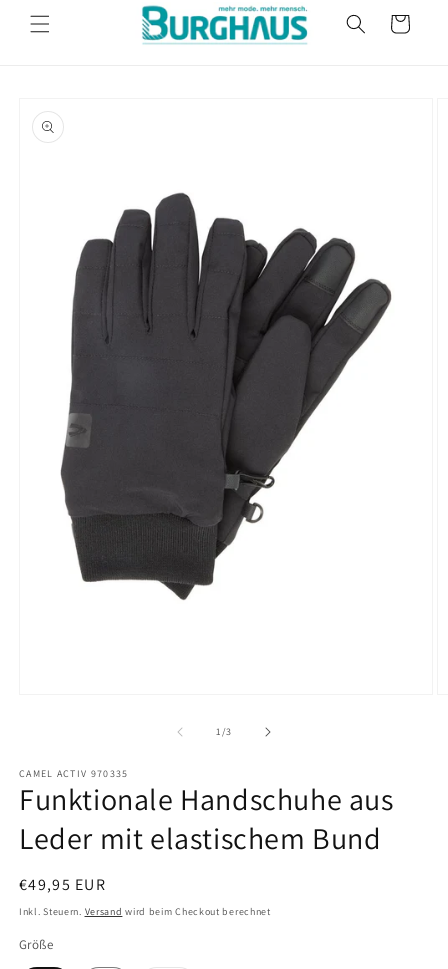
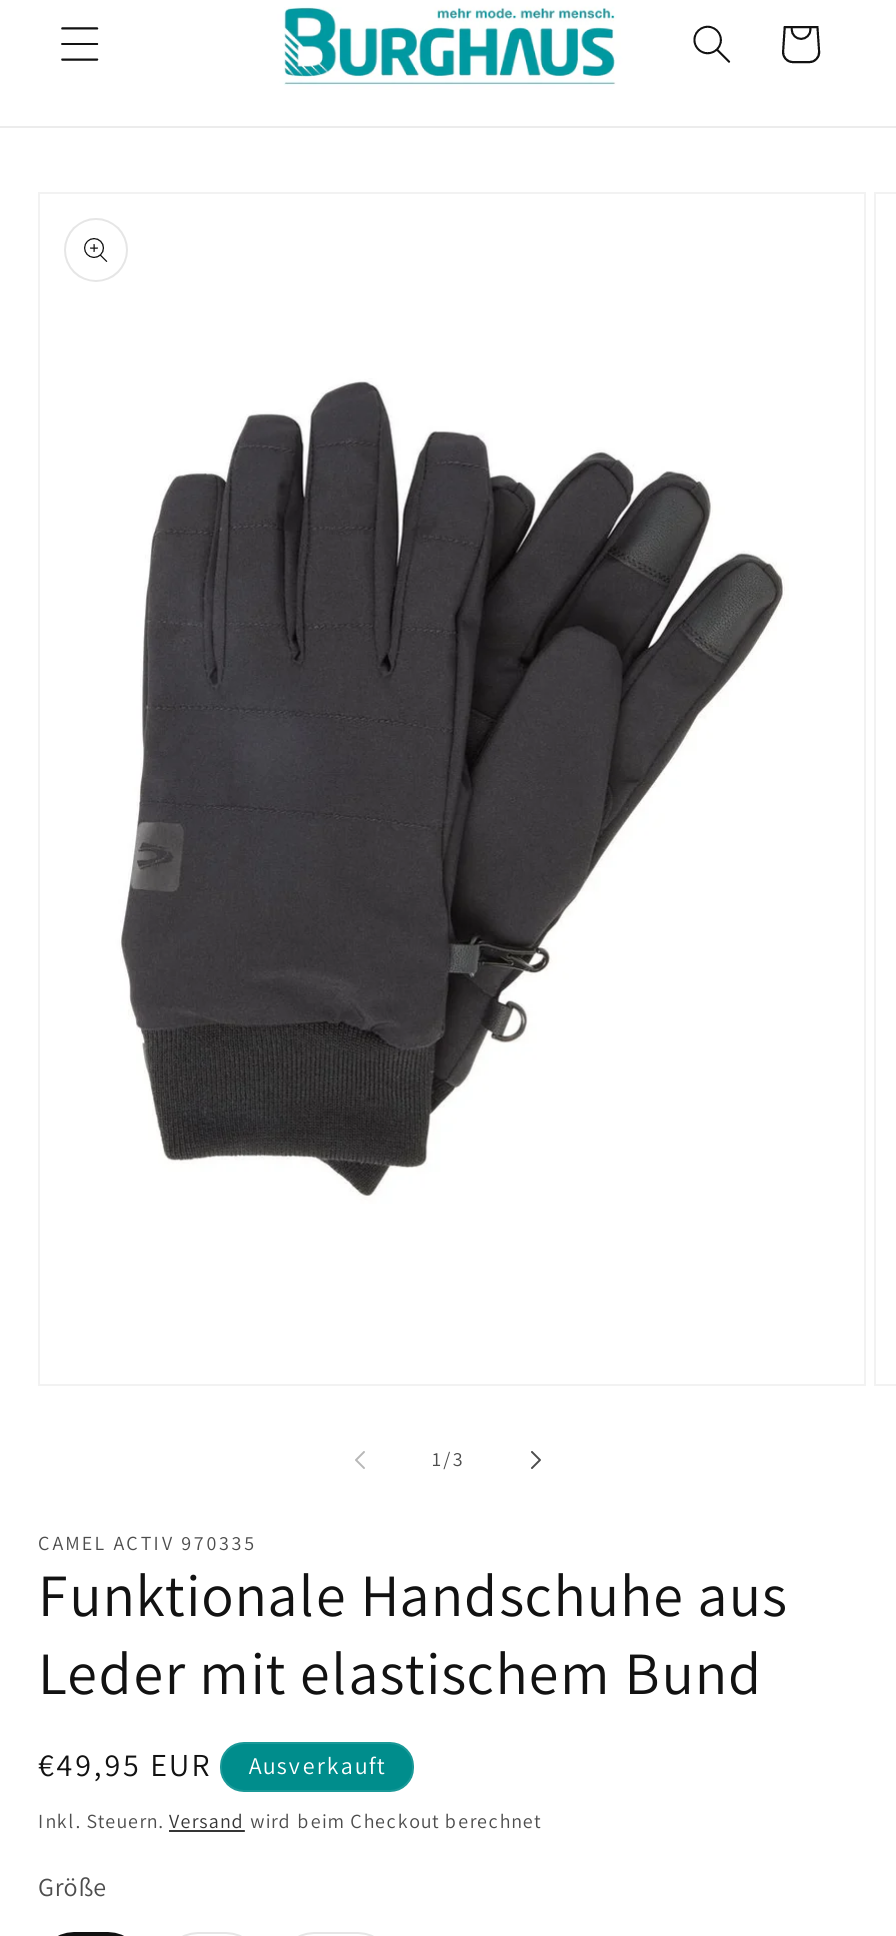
+ Ausverkauft
